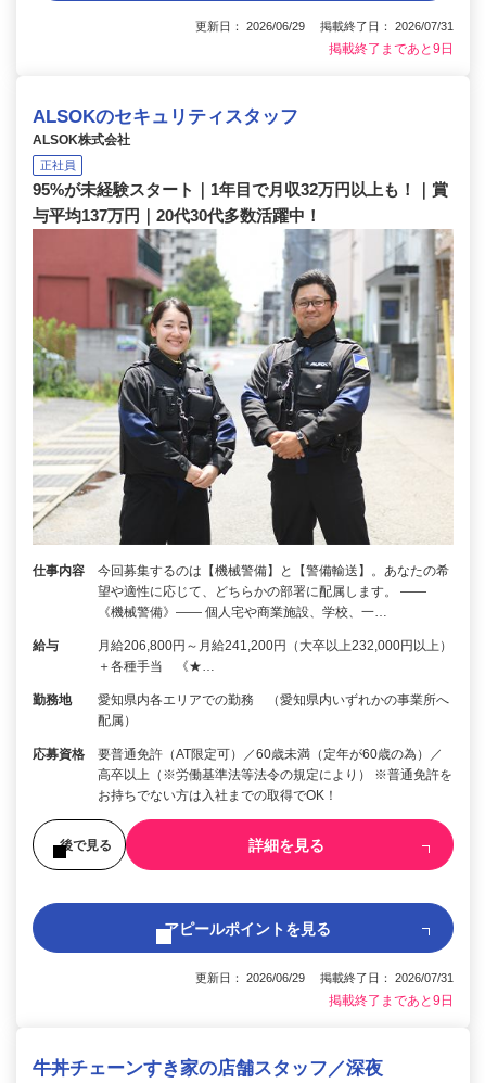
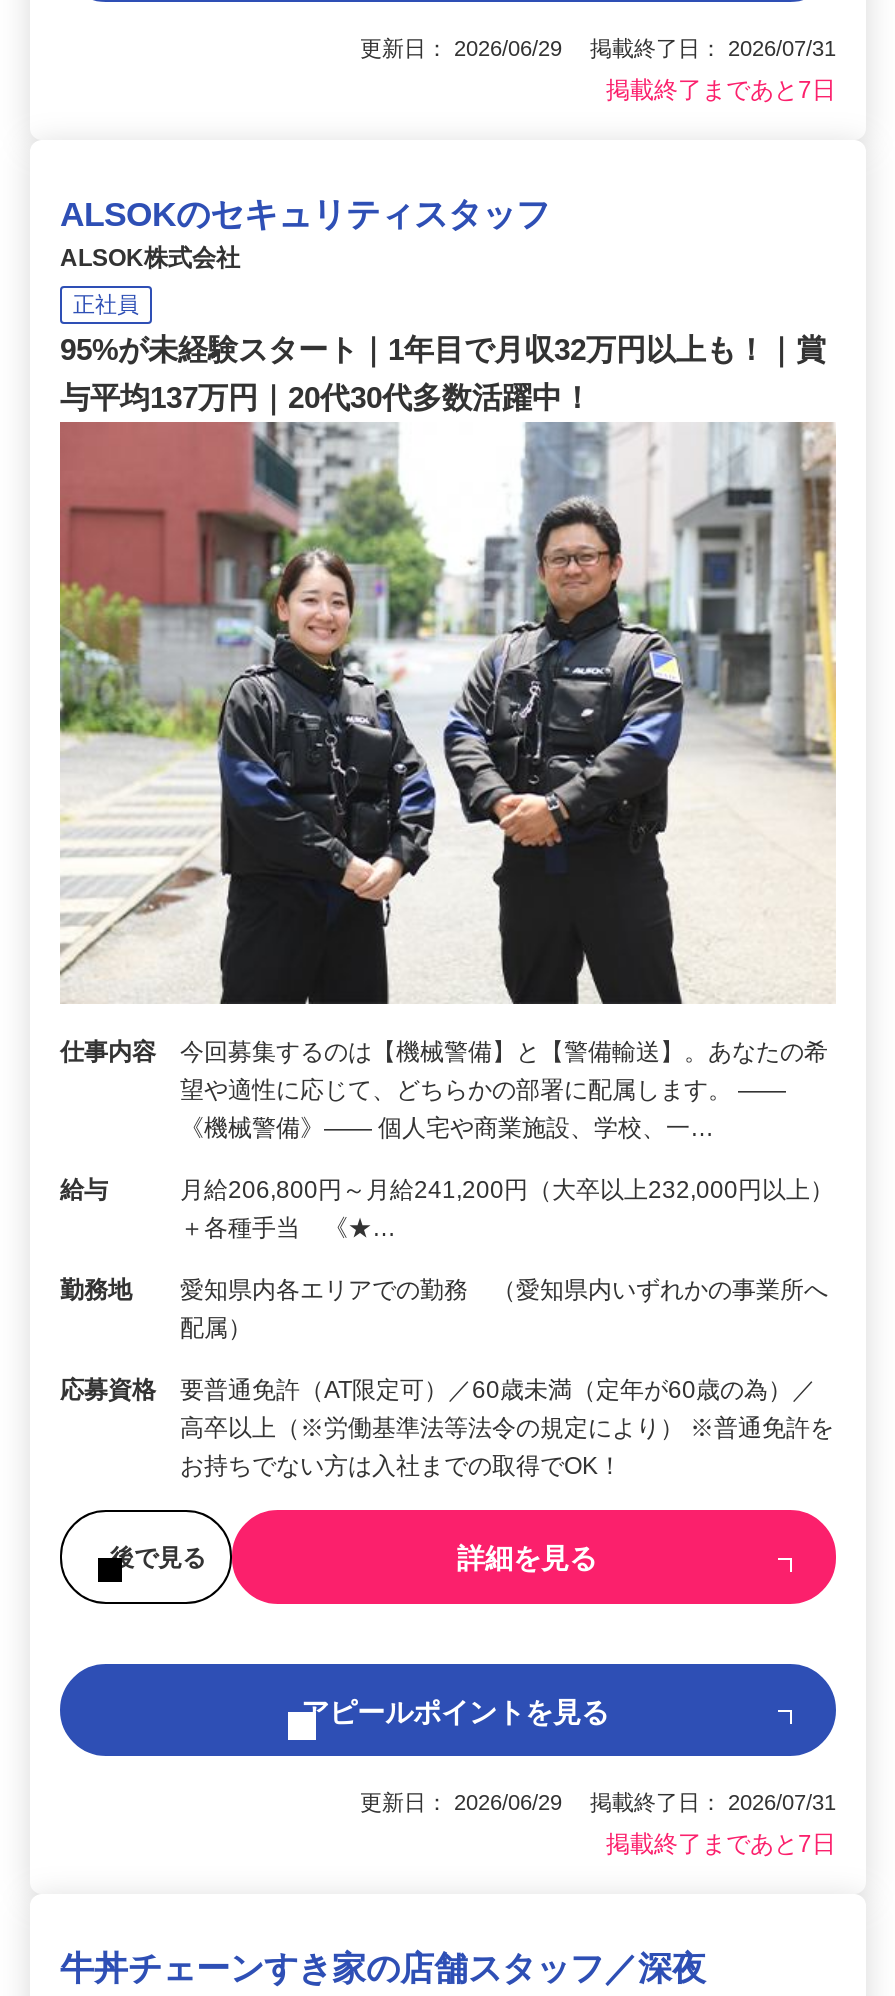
- 掲載終了まであと9日
+ 掲載終了まであと7日

- 掲載終了まであと9日
+ 掲載終了まであと7日
